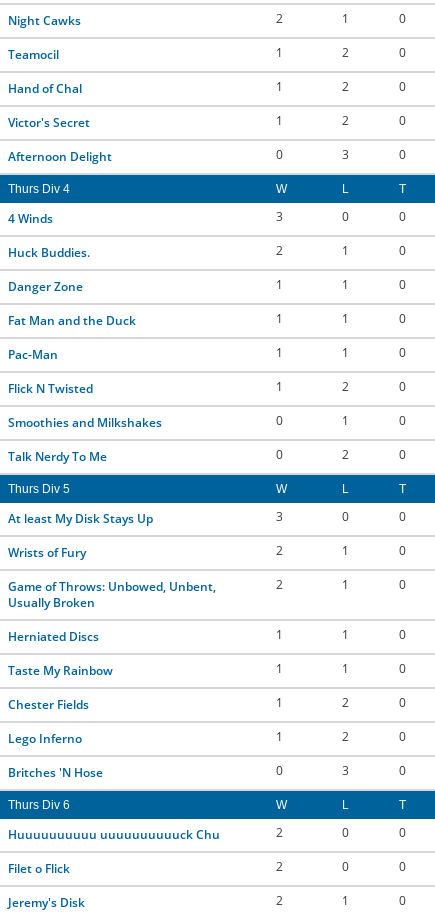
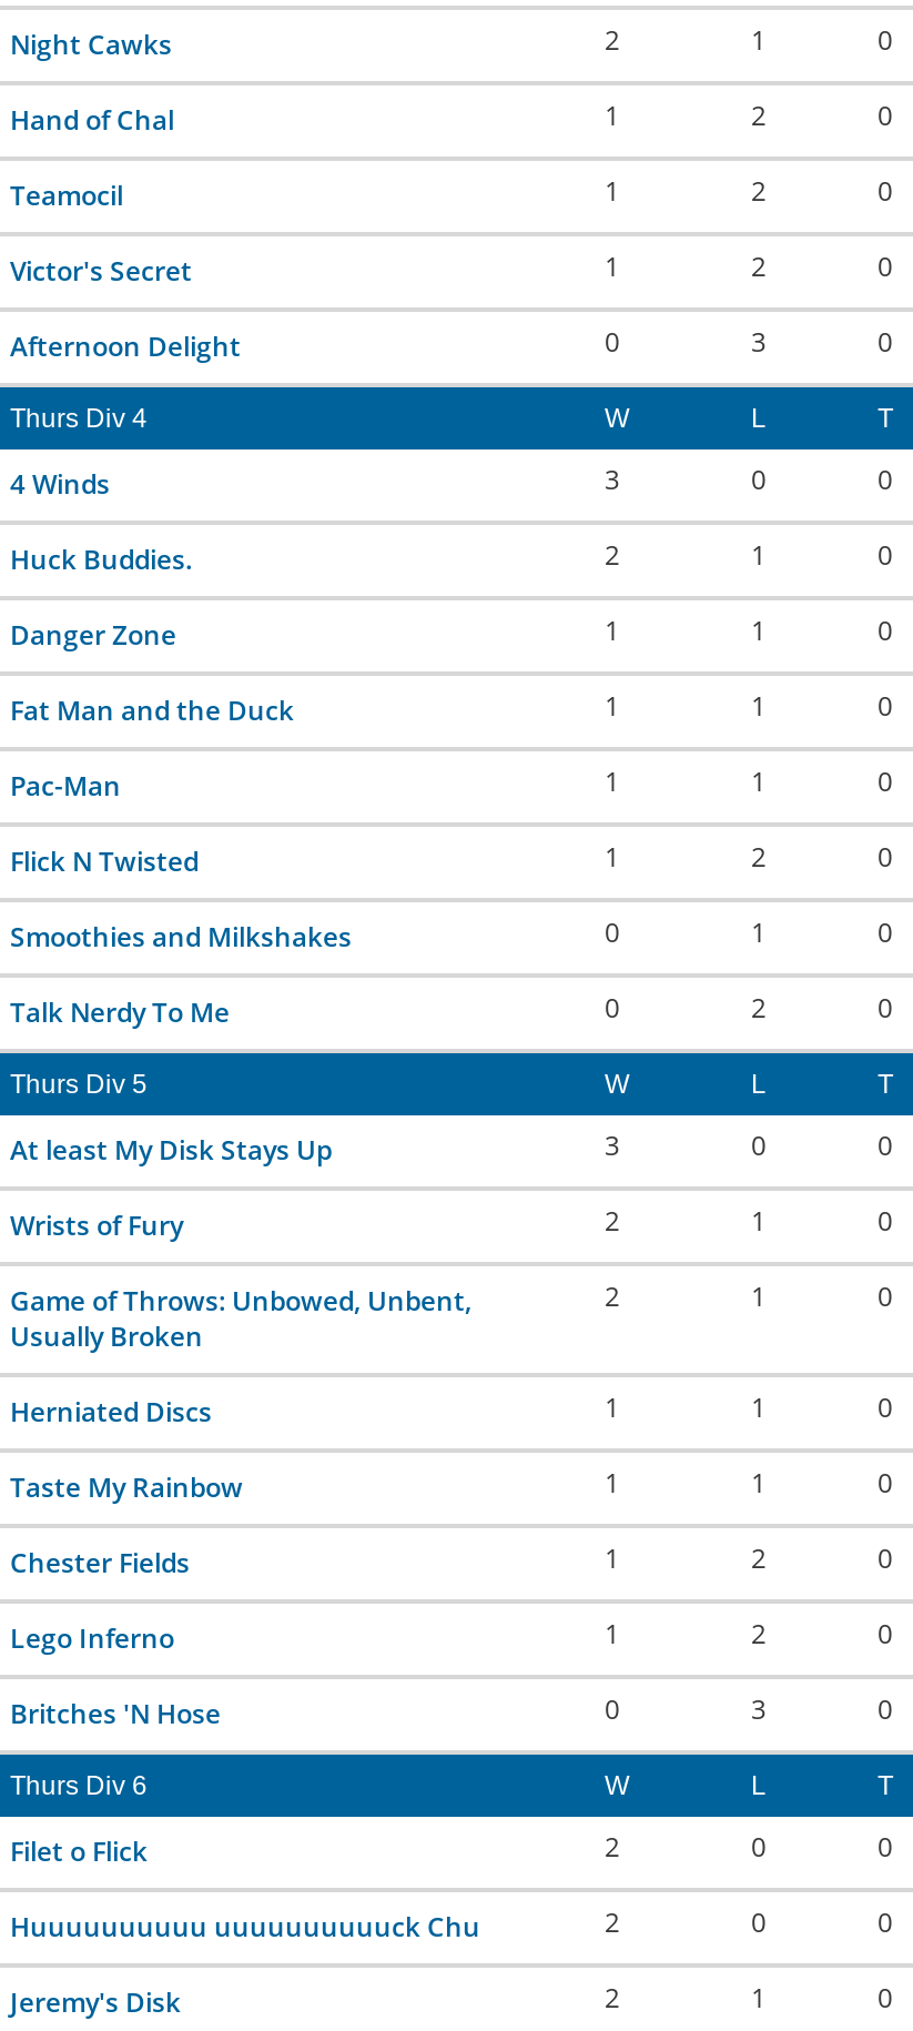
moved down: Teamocil

moved up: Hand of Chal

moved down: Huuuuuuuuuu uuuuuuuuuuck Chu

moved up: Filet o Flick
